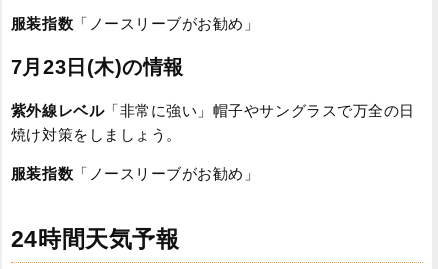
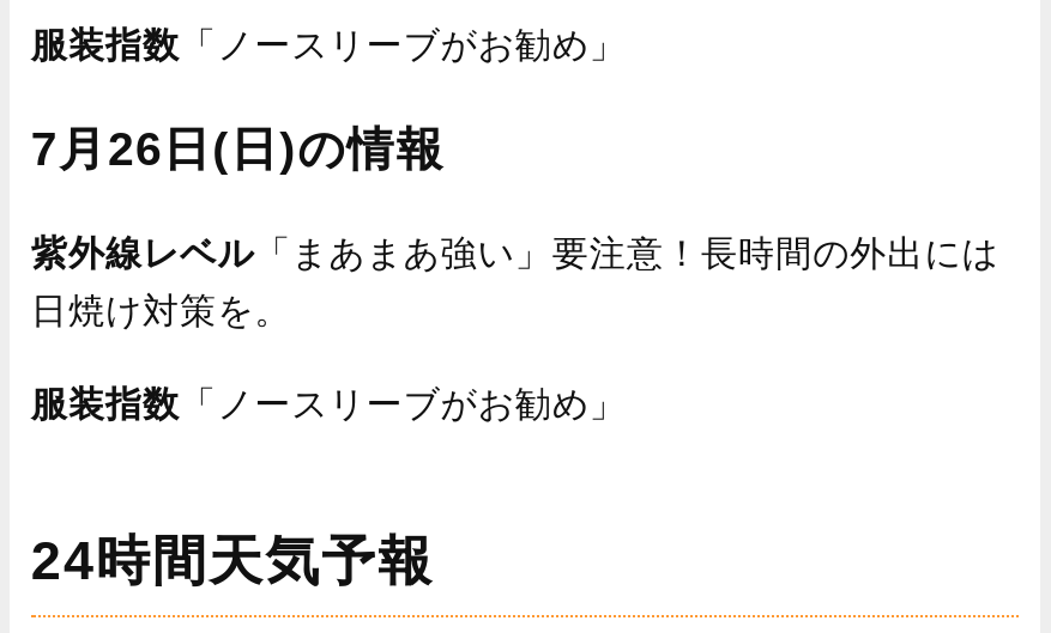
- 7月23日(木)の情報
+ 7月26日(日)の情報

- 紫外線レベル「非常に強い」帽子やサングラスで万全の日
- 焼け対策をしましょう。
+ 紫外線レベル「まあまあ強い」要注意！長時間の外出には
+ 日焼け対策を。
